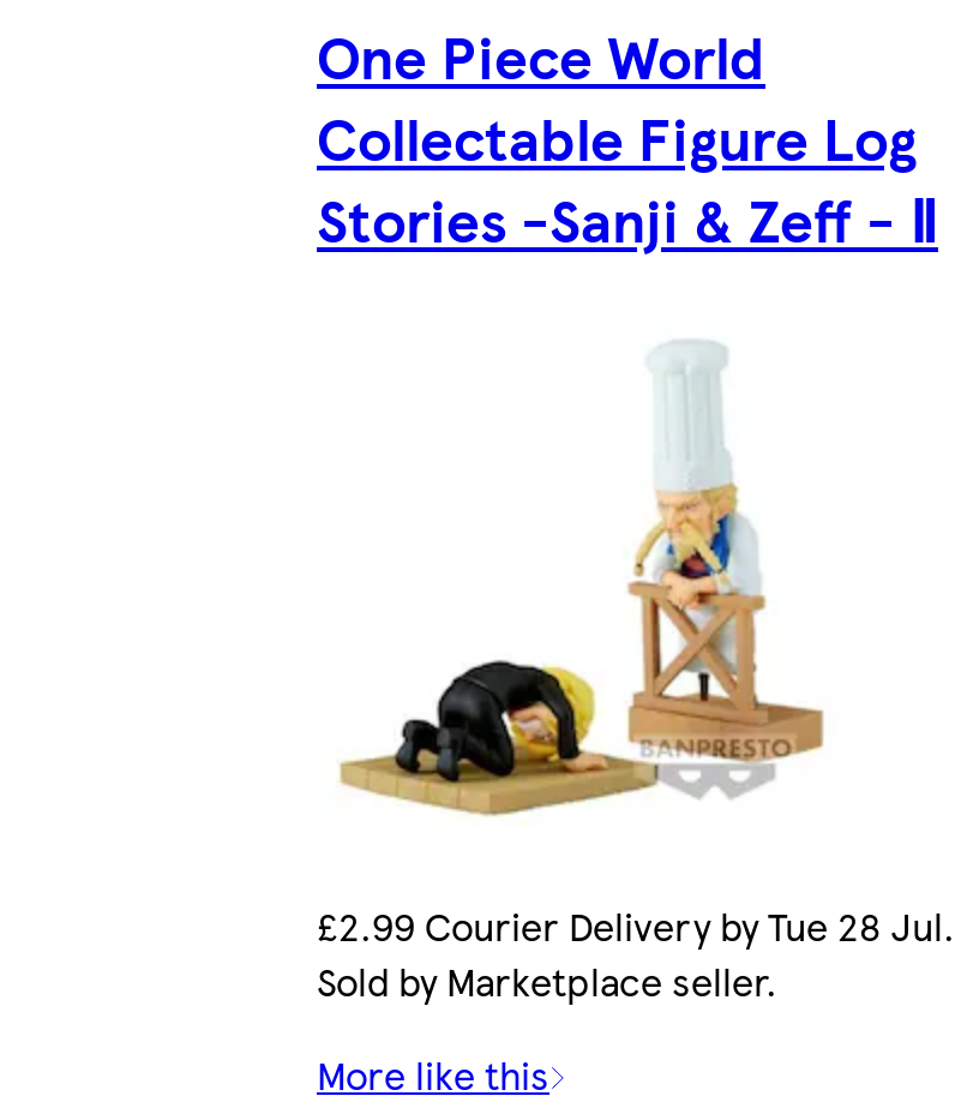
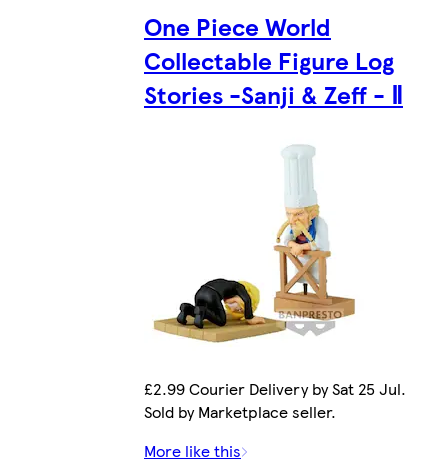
- £2.99 Courier Delivery by Tue 28 Jul.
+ £2.99 Courier Delivery by Sat 25 Jul.
